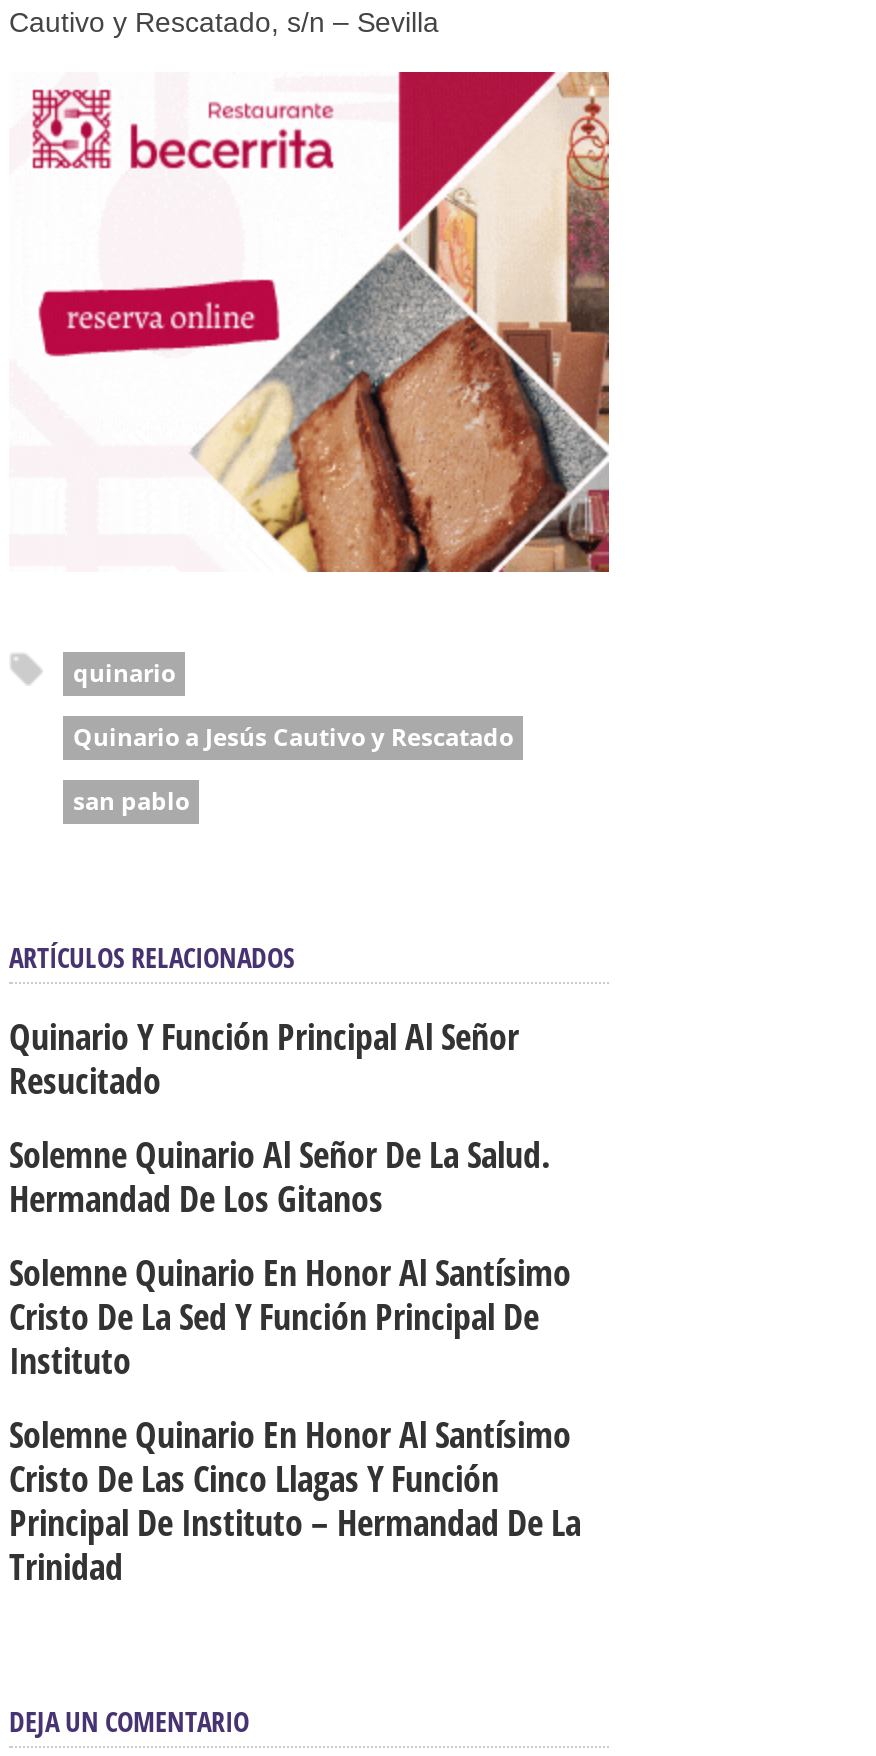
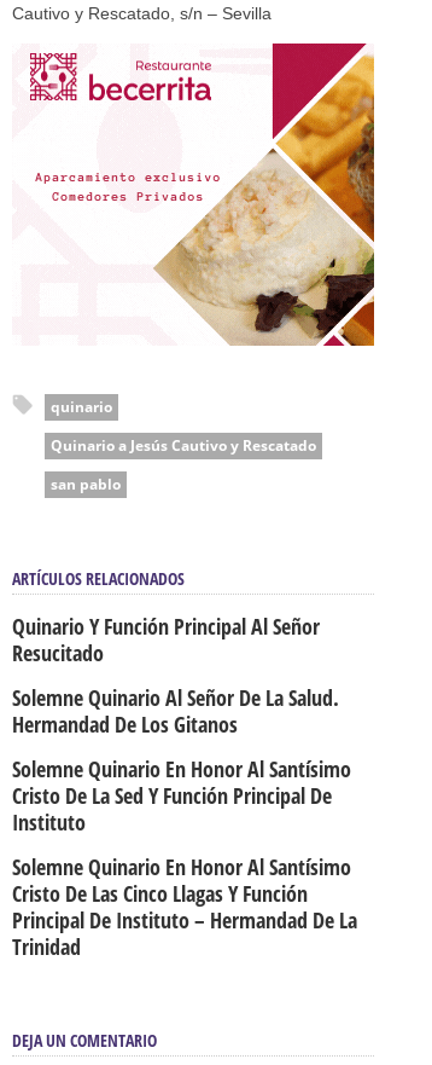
- [image]
+ [image]
